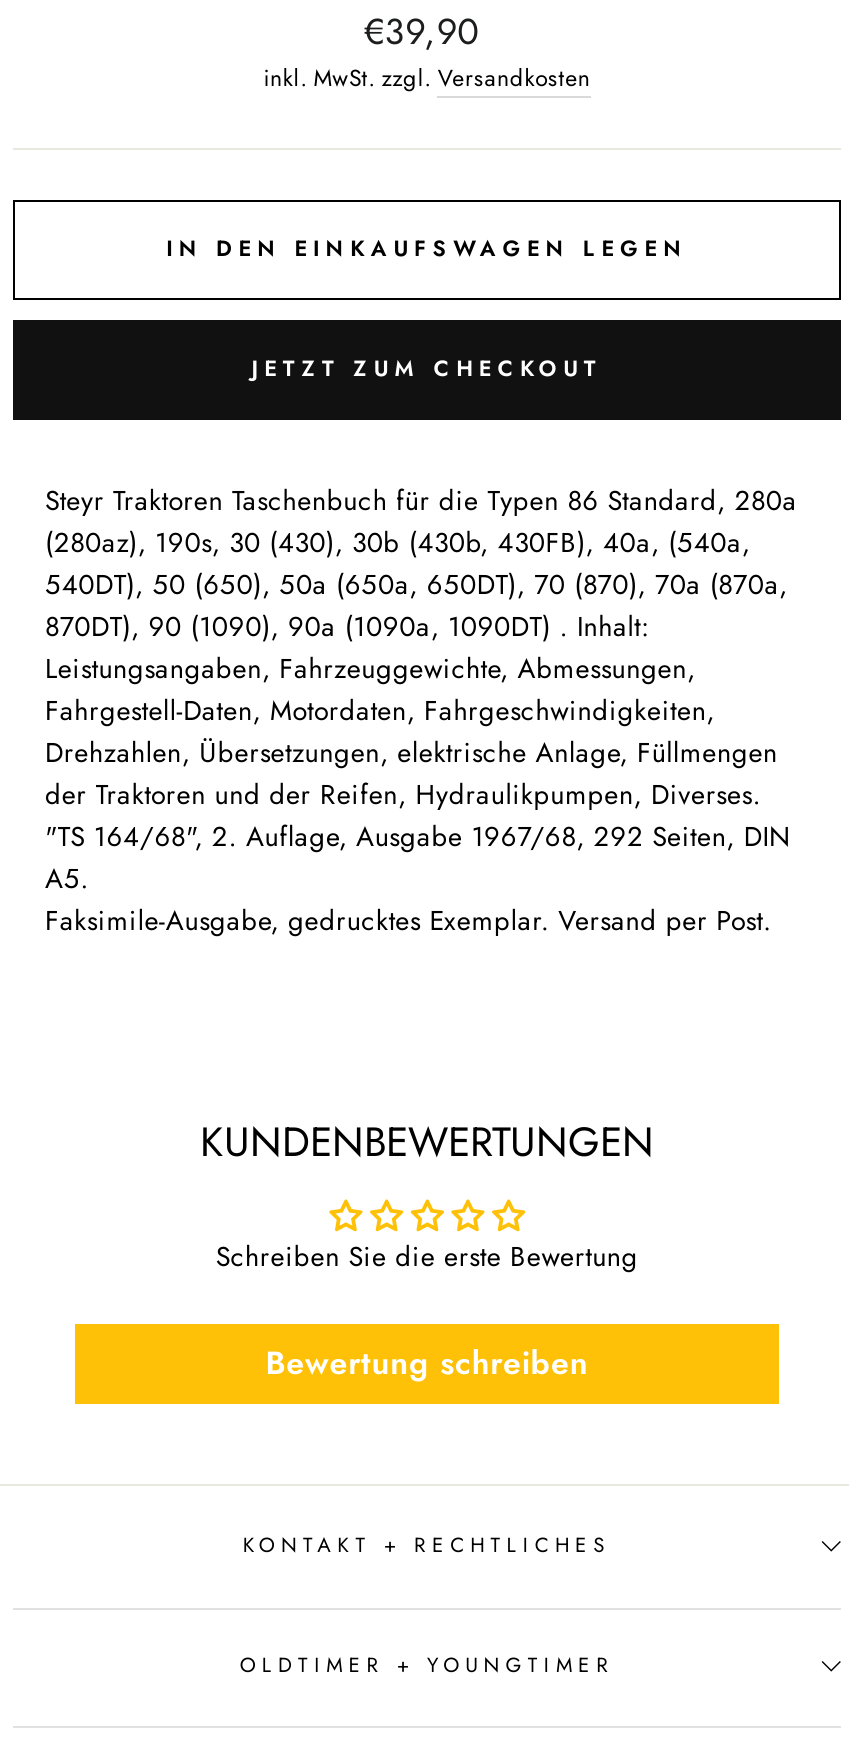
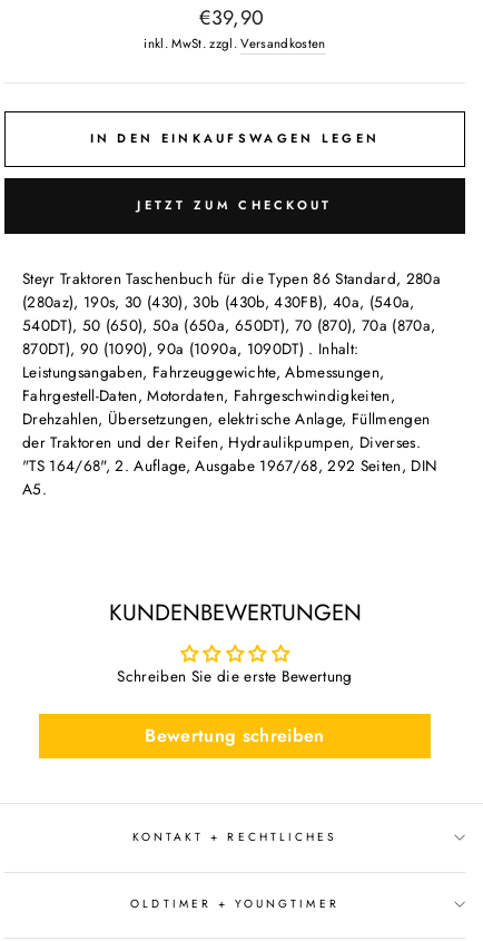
- Faksimile-Ausgabe, gedrucktes Exemplar. Versand per Post.
